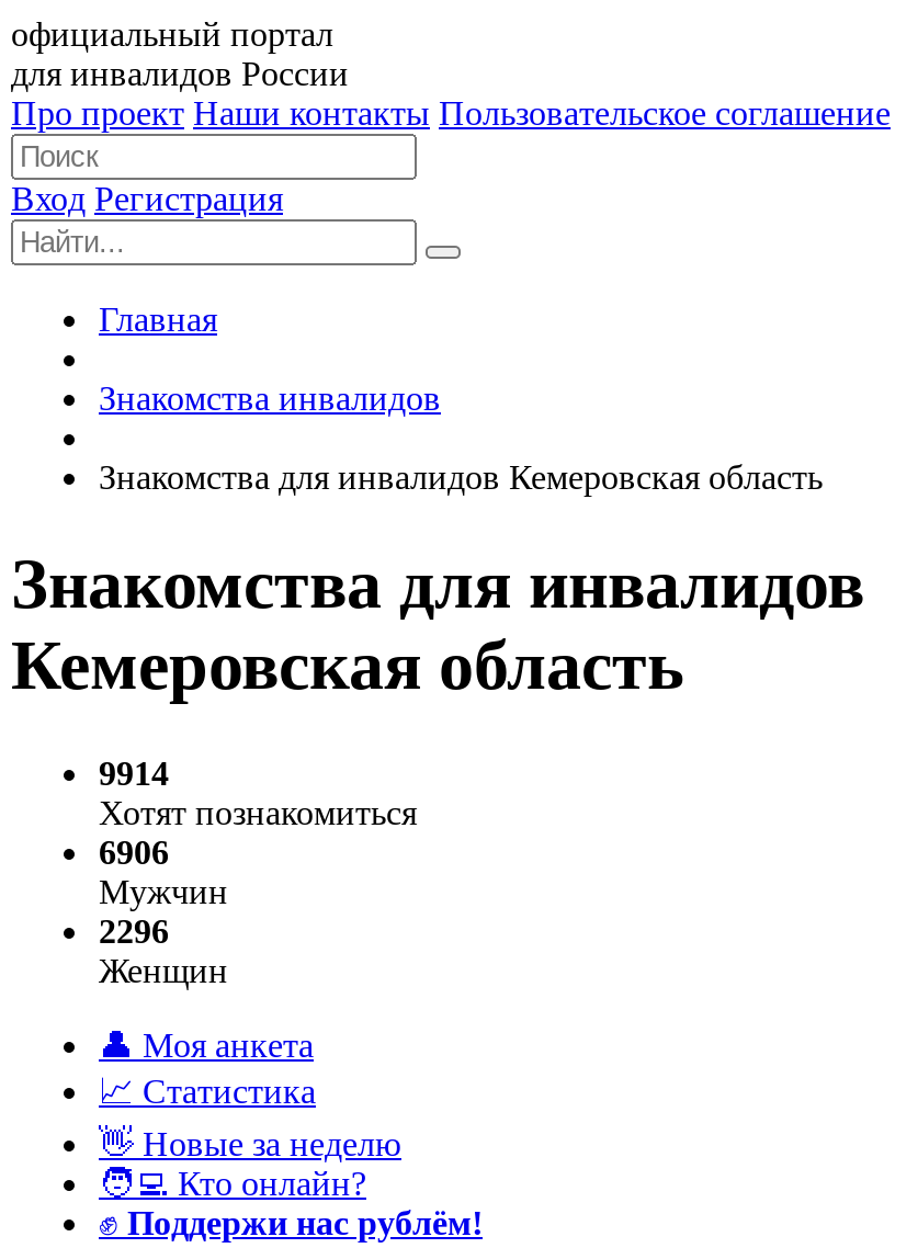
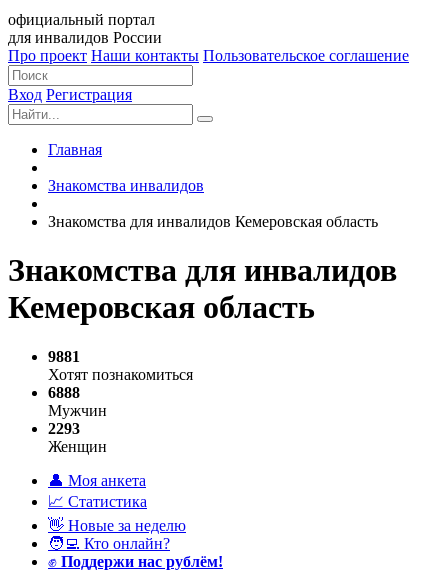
- 9914
+ 9881

- 6906
+ 6888

- 2296
+ 2293
